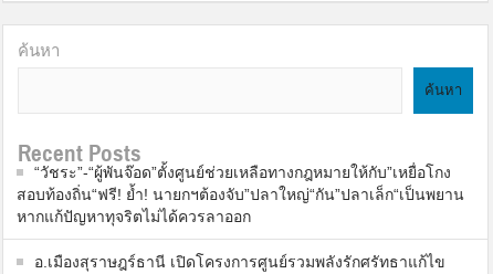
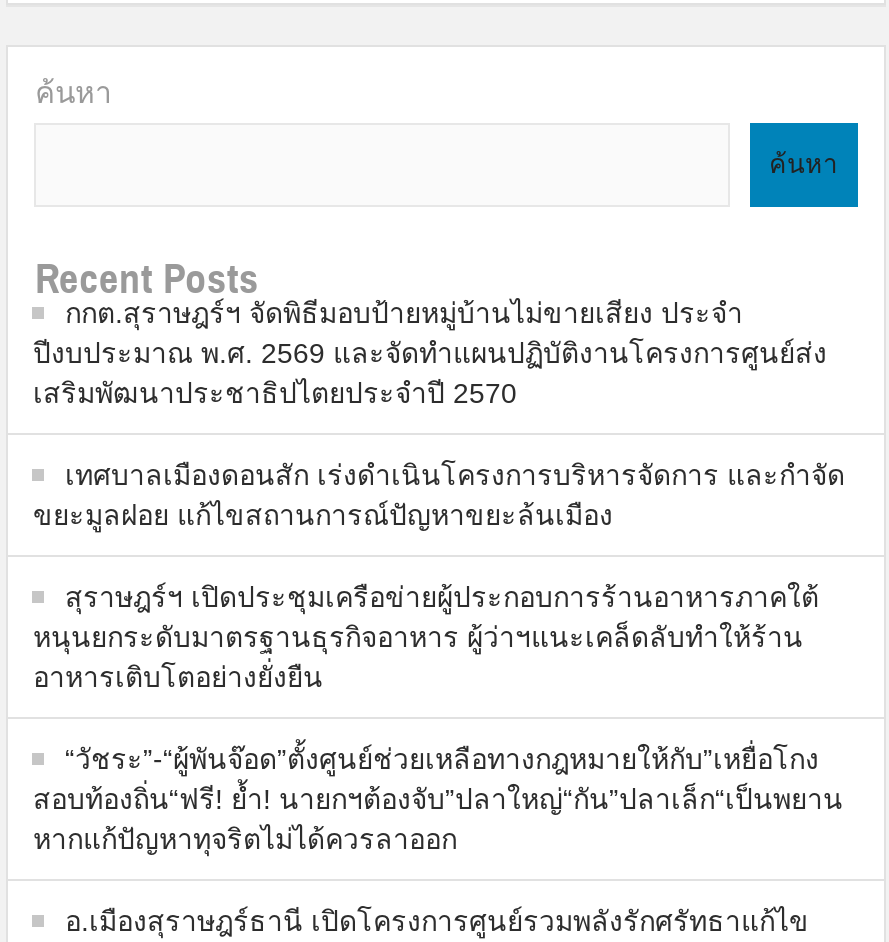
+ กกต.สุราษฎร์ฯ จัดพิธีมอบป้ายหมู่บ้านไม่ขายเสียง ประจำ
+ ปีงบประมาณ พ.ศ. 2569 และจัดทำแผนปฏิบัติงานโครงการศูนย์ส่ง
+ เสริมพัฒนาประชาธิปไตยประจำปี 2570
+ เทศบาลเมืองดอนสัก เร่งดำเนินโครงการบริหารจัดการ และกำจัด
+ ขยะมูลฝอย แก้ไขสถานการณ์ปัญหาขยะล้นเมือง
+ สุราษฎร์ฯ เปิดประชุมเครือข่ายผู้ประกอบการร้านอาหารภาคใต้
+ หนุนยกระดับมาตรฐานธุรกิจอาหาร ผู้ว่าฯแนะเคล็ดลับทำให้ร้าน
+ อาหารเติบโตอย่างยั่งยืน
